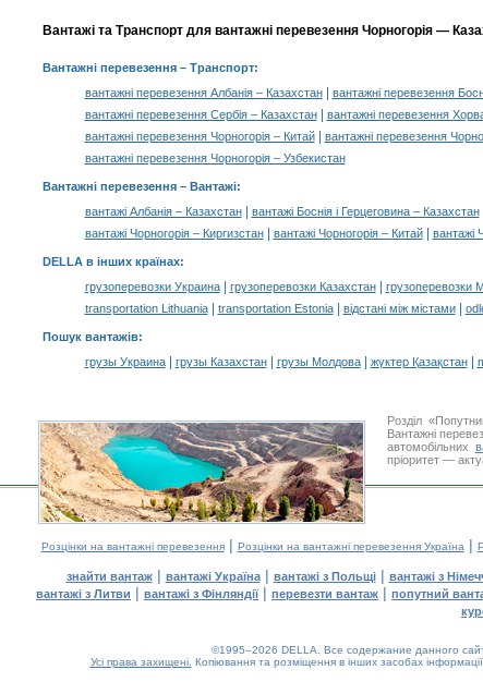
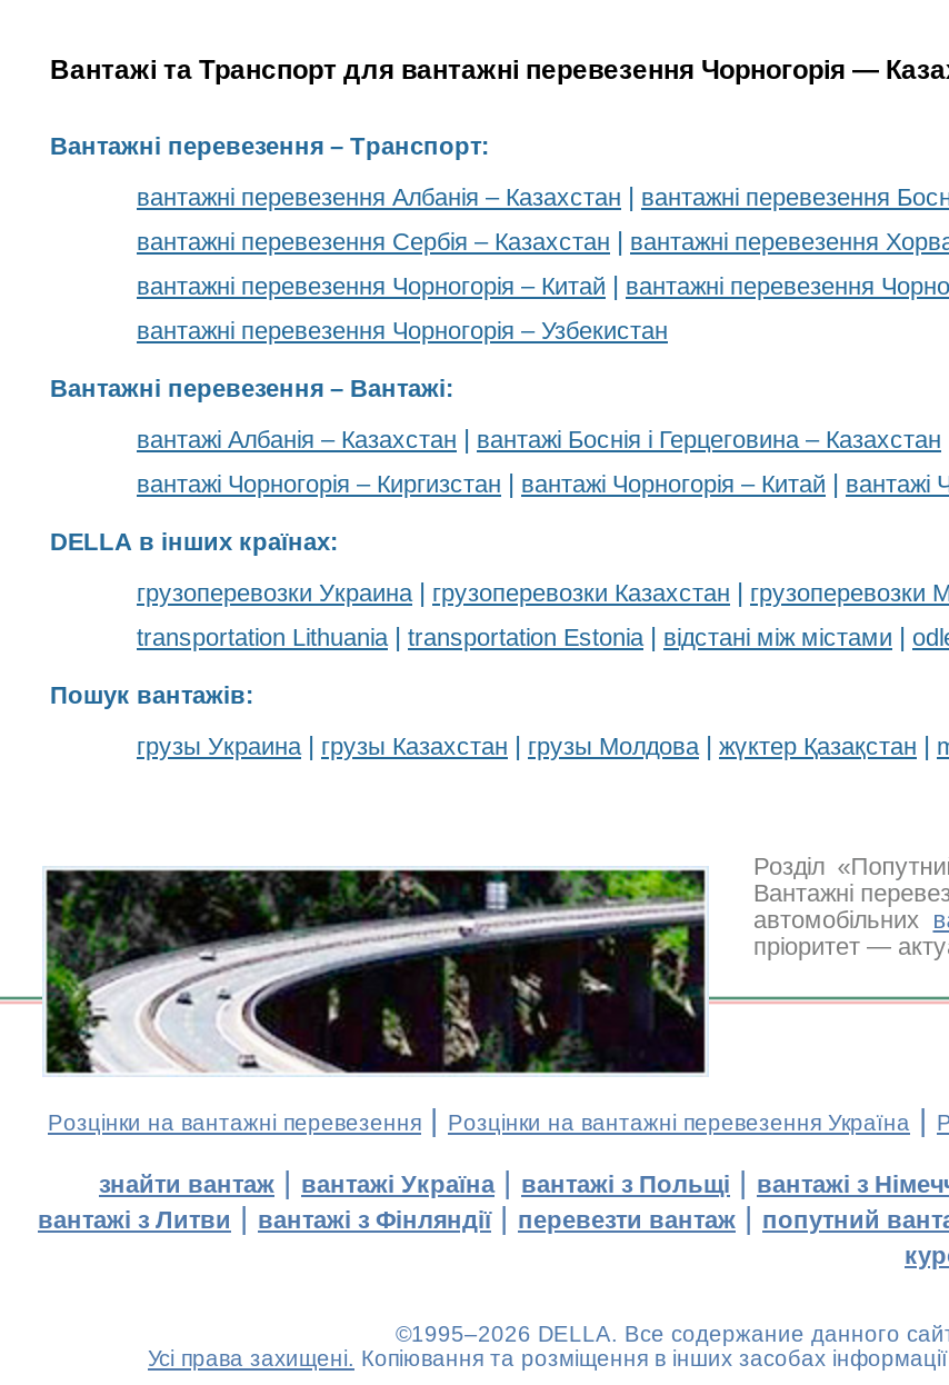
- [image]
+ [image]
